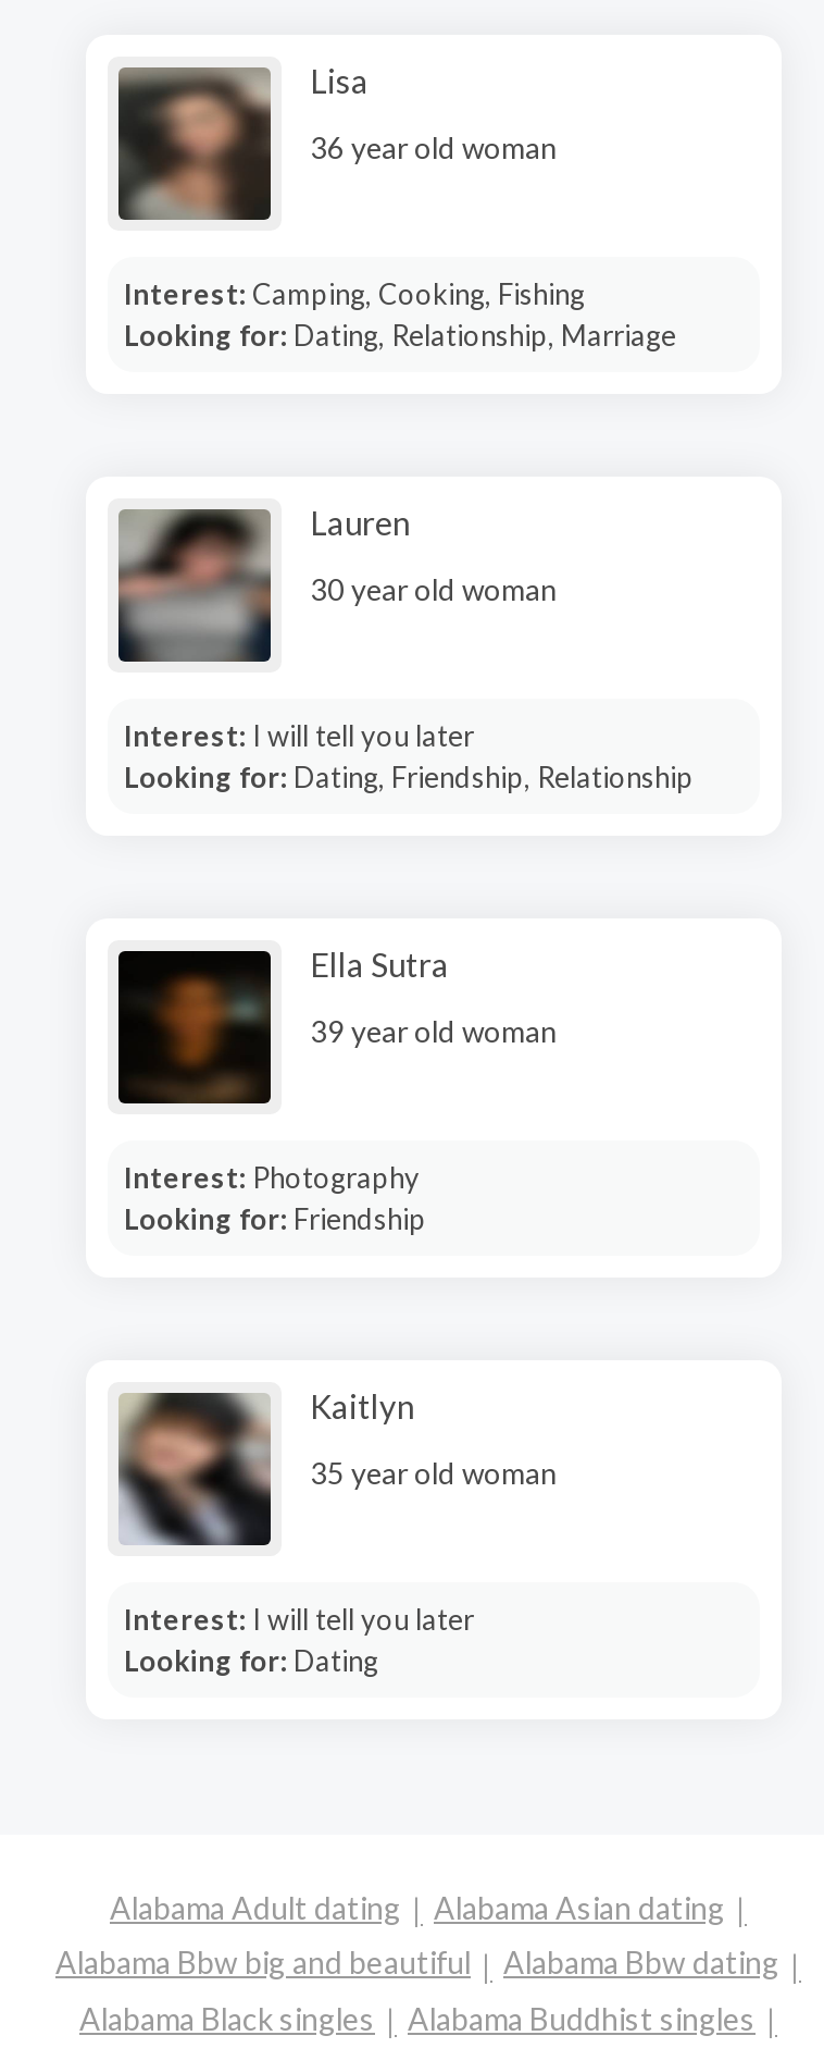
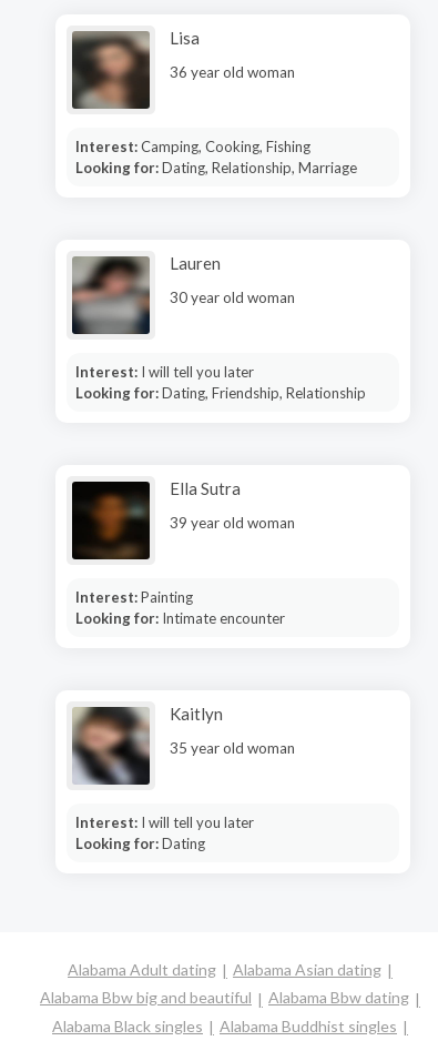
- Interest: Photography
- Looking for: Friendship
+ Interest: Painting
+ Looking for: Intimate encounter
